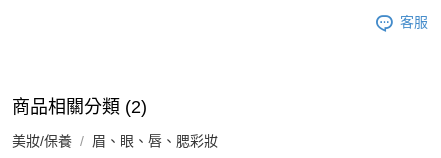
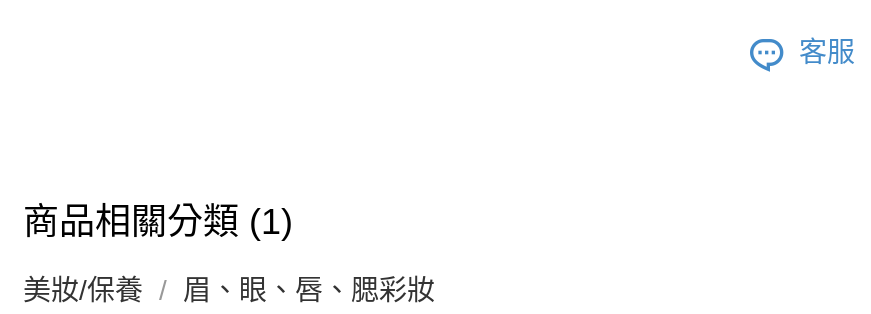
- 商品相關分類 (2)
+ 商品相關分類 (1)
